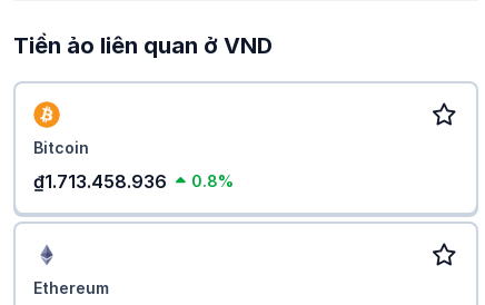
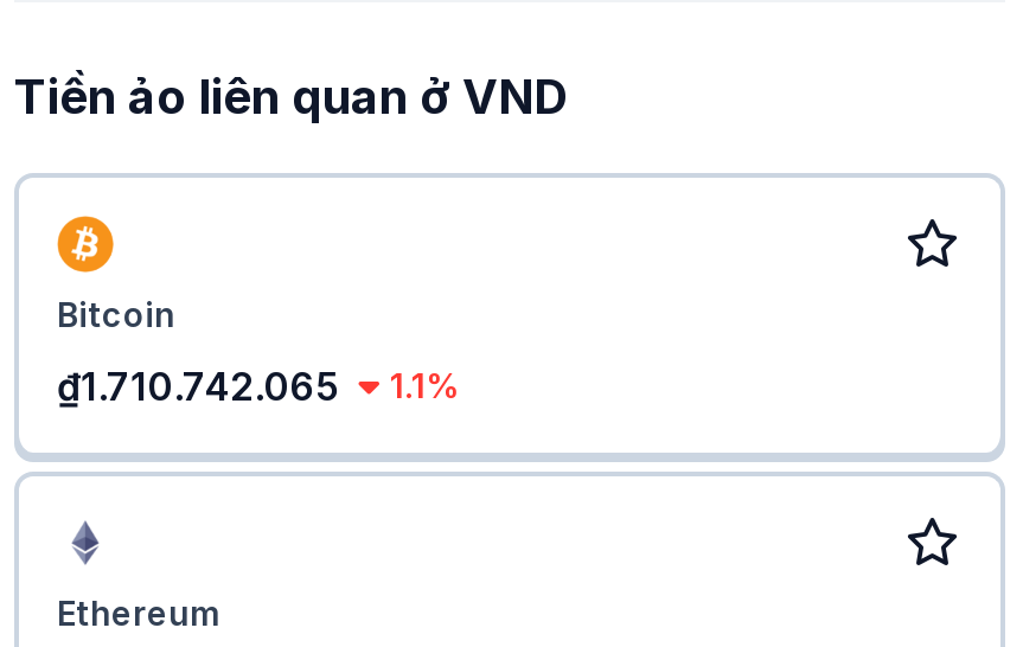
- ₫1.713.458.936
+ ₫1.710.742.065

- 0.8%
+ 1.1%
